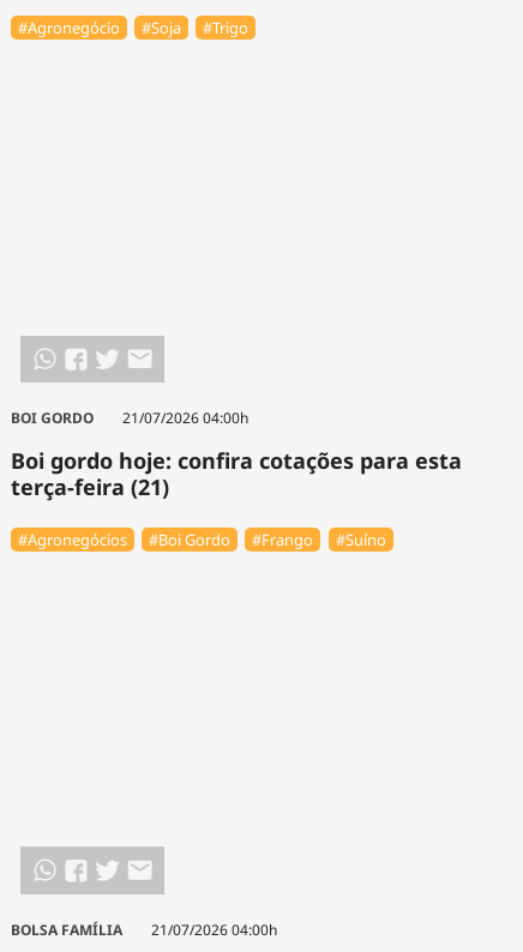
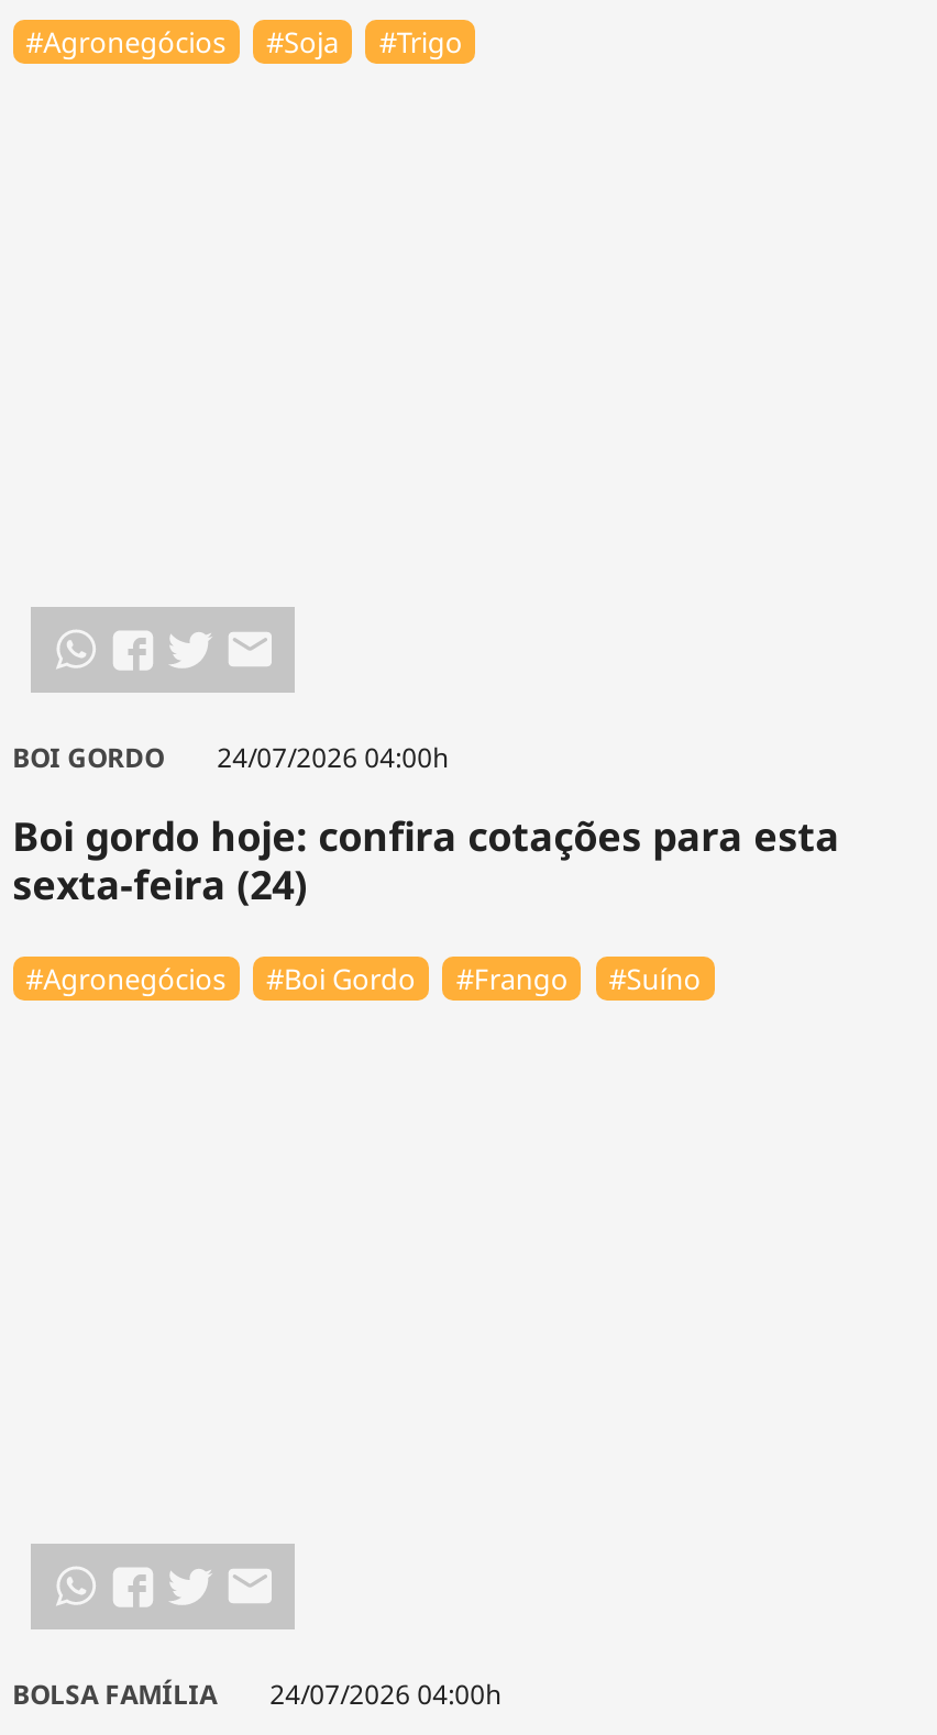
- #Agronegócio
+ #Agronegócios

- BOI GORDO 21/07/2026 04:00h
+ BOI GORDO 24/07/2026 04:00h

- terça-feira (21)
+ sexta-feira (24)

- BOLSA FAMÍLIA 21/07/2026 04:00h
+ BOLSA FAMÍLIA 24/07/2026 04:00h
